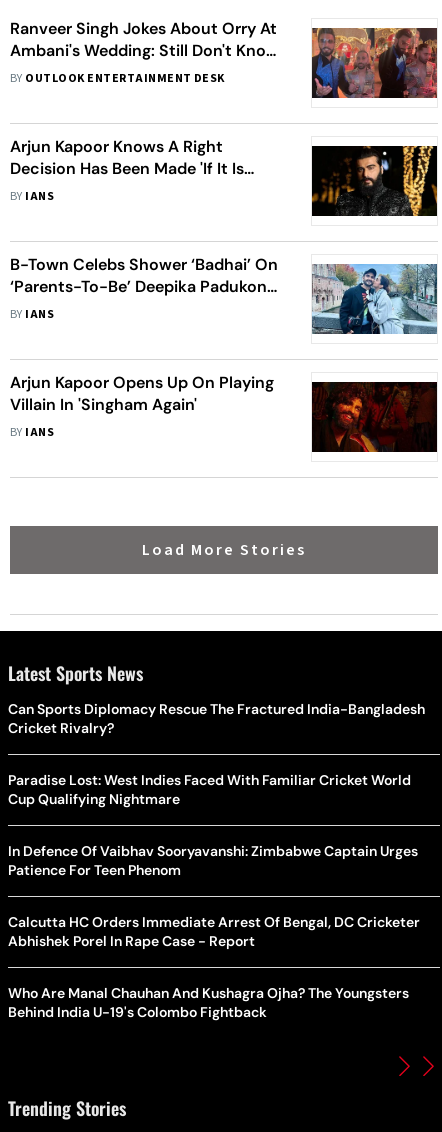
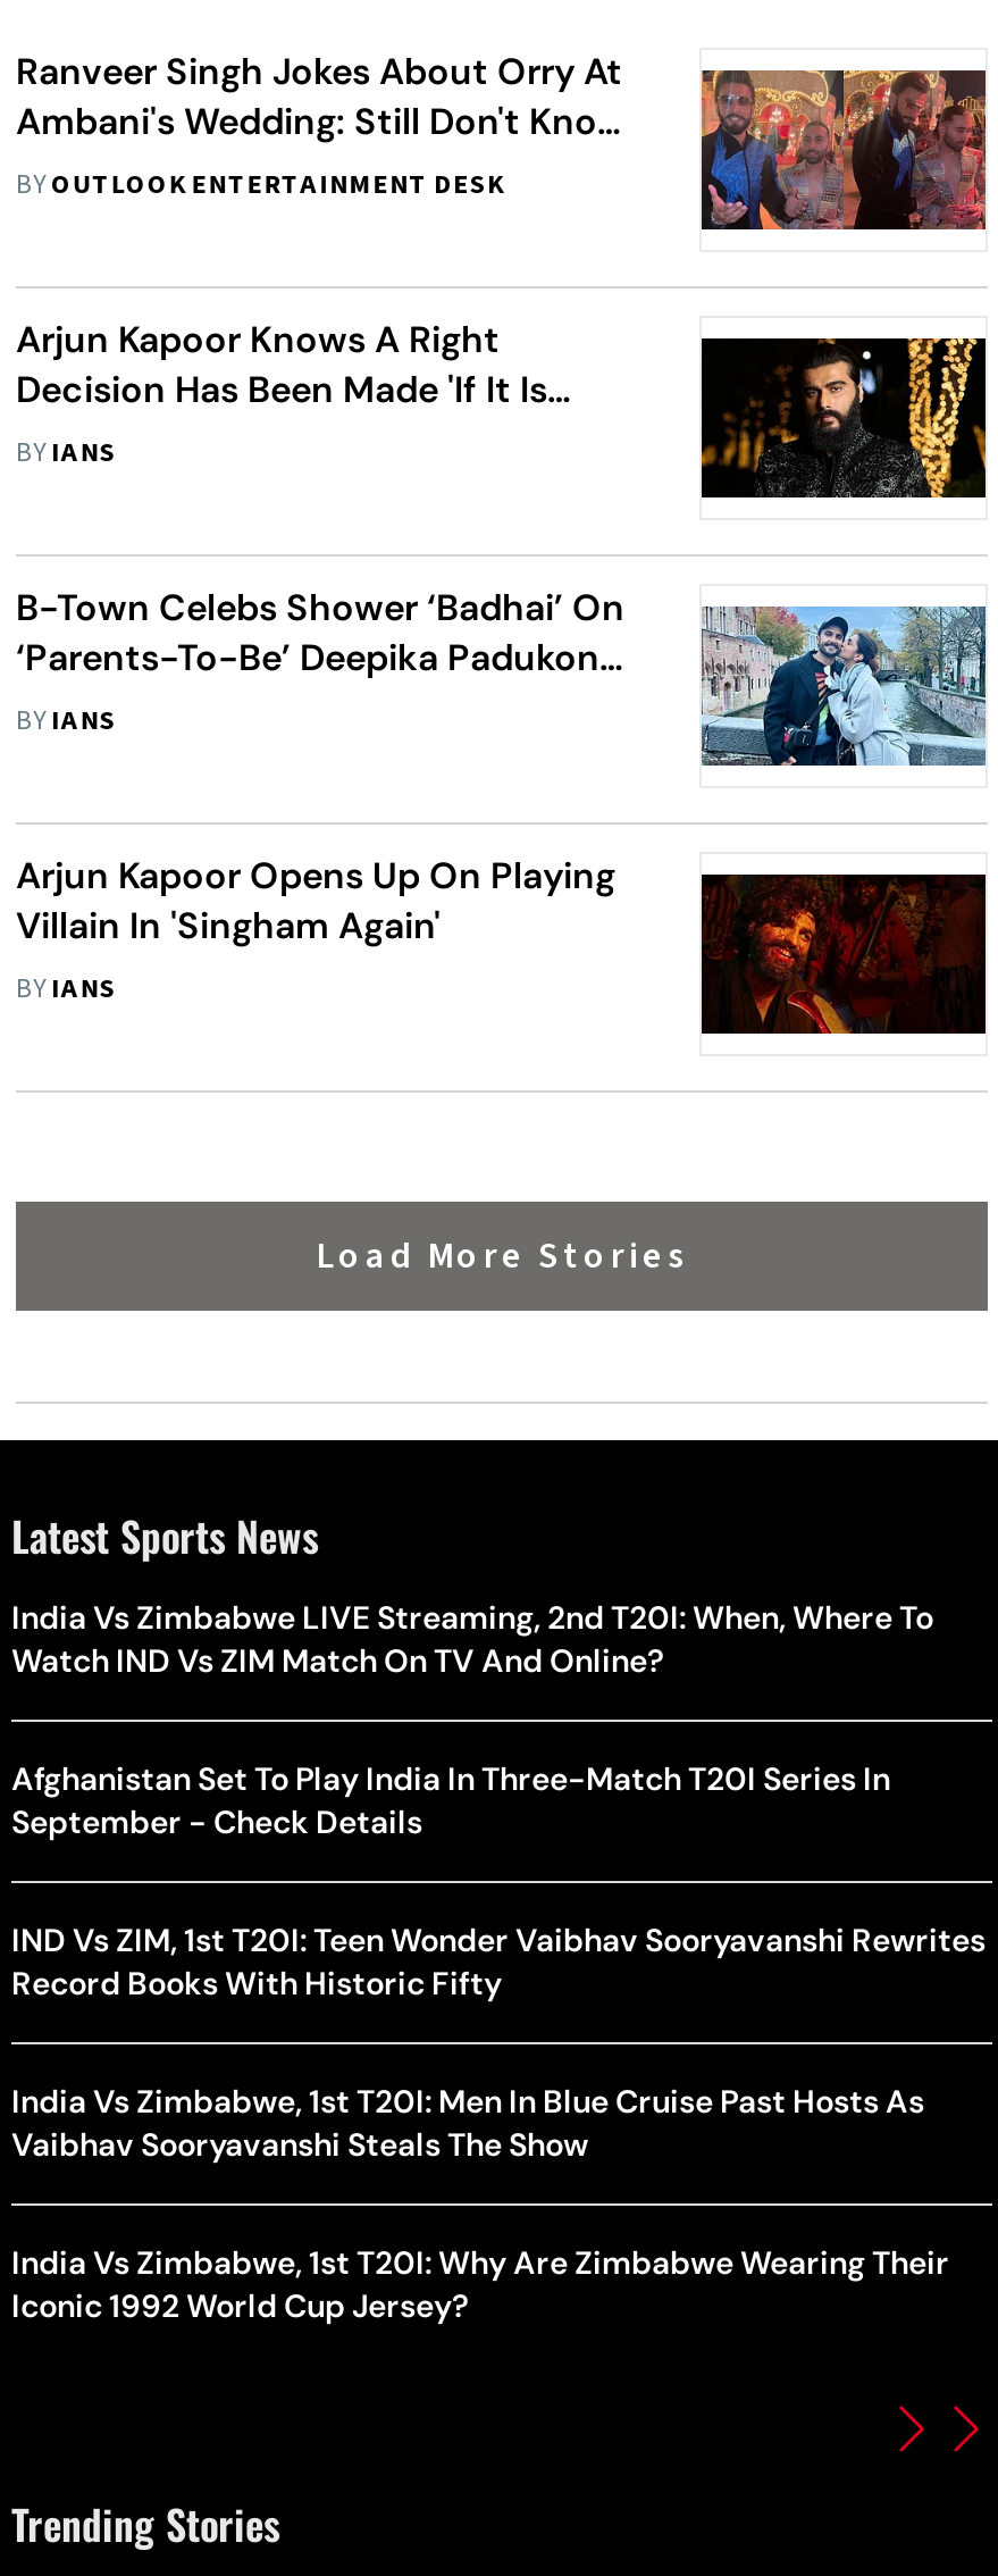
- Can Sports Diplomacy Rescue The Fractured India-Bangladesh
- Cricket Rivalry?
+ India Vs Zimbabwe LIVE Streaming, 2nd T20I: When, Where To
+ Watch IND Vs ZIM Match On TV And Online?

- Paradise Lost: West Indies Faced With Familiar Cricket World
- Cup Qualifying Nightmare
+ Afghanistan Set To Play India In Three-Match T20I Series In
+ September - Check Details

- In Defence Of Vaibhav Sooryavanshi: Zimbabwe Captain Urges
- Patience For Teen Phenom
+ IND Vs ZIM, 1st T20I: Teen Wonder Vaibhav Sooryavanshi Rewrites
+ Record Books With Historic Fifty

- Calcutta HC Orders Immediate Arrest Of Bengal, DC Cricketer
- Abhishek Porel In Rape Case - Report
+ India Vs Zimbabwe, 1st T20I: Men In Blue Cruise Past Hosts As
+ Vaibhav Sooryavanshi Steals The Show

- Who Are Manal Chauhan And Kushagra Ojha? The Youngsters
- Behind India U-19's Colombo Fightback
+ India Vs Zimbabwe, 1st T20I: Why Are Zimbabwe Wearing Their
+ Iconic 1992 World Cup Jersey?
